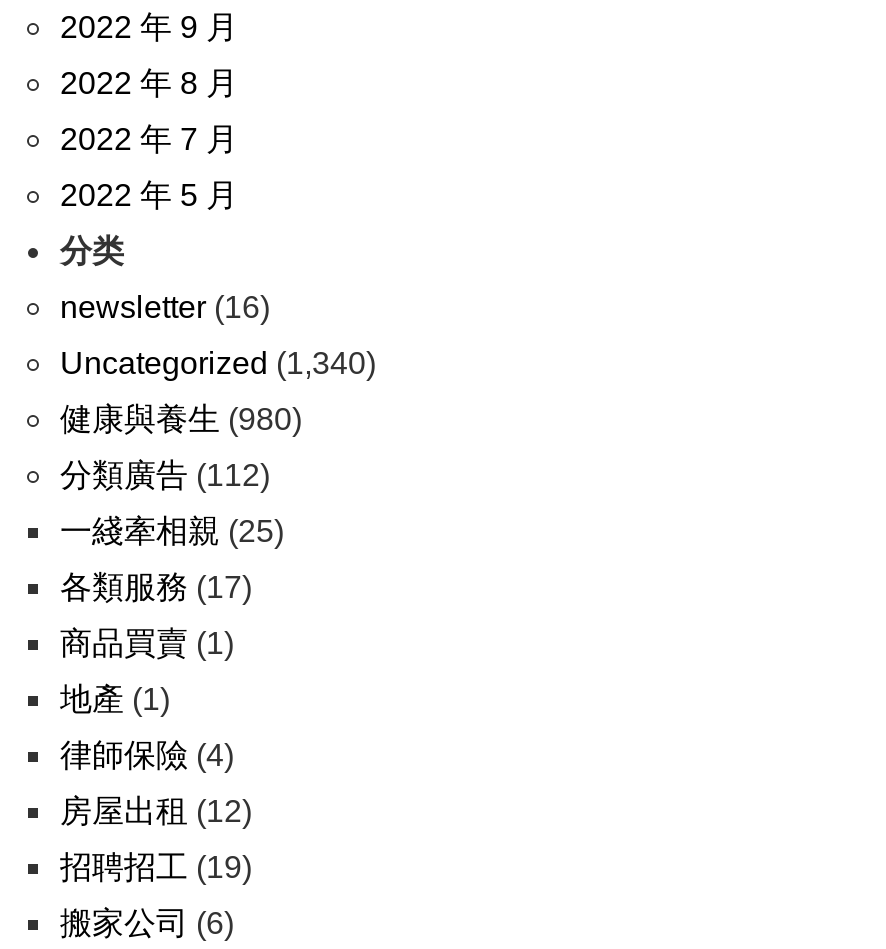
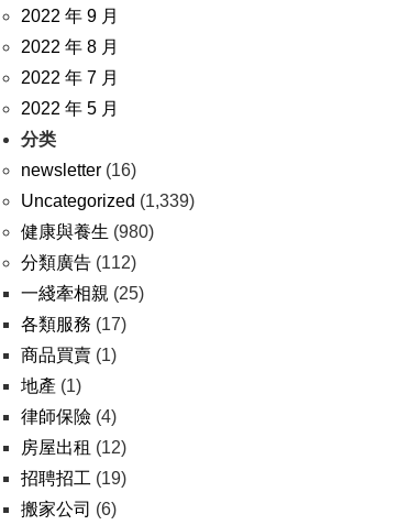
- Uncategorized (1,340)
+ Uncategorized (1,339)
